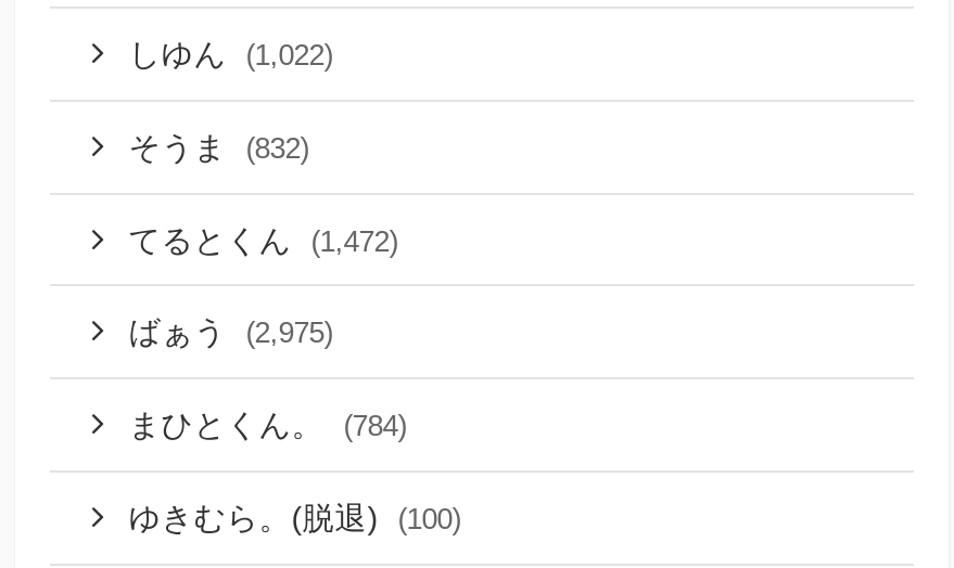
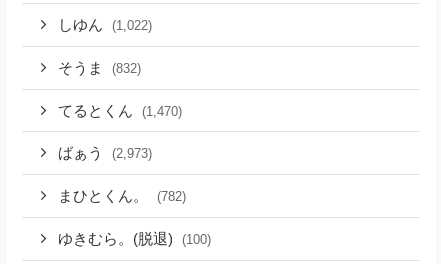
- てるとくん (1,472)
+ てるとくん (1,470)

- ばぁう (2,975)
+ ばぁう (2,973)

- まひとくん。 (784)
+ まひとくん。 (782)
